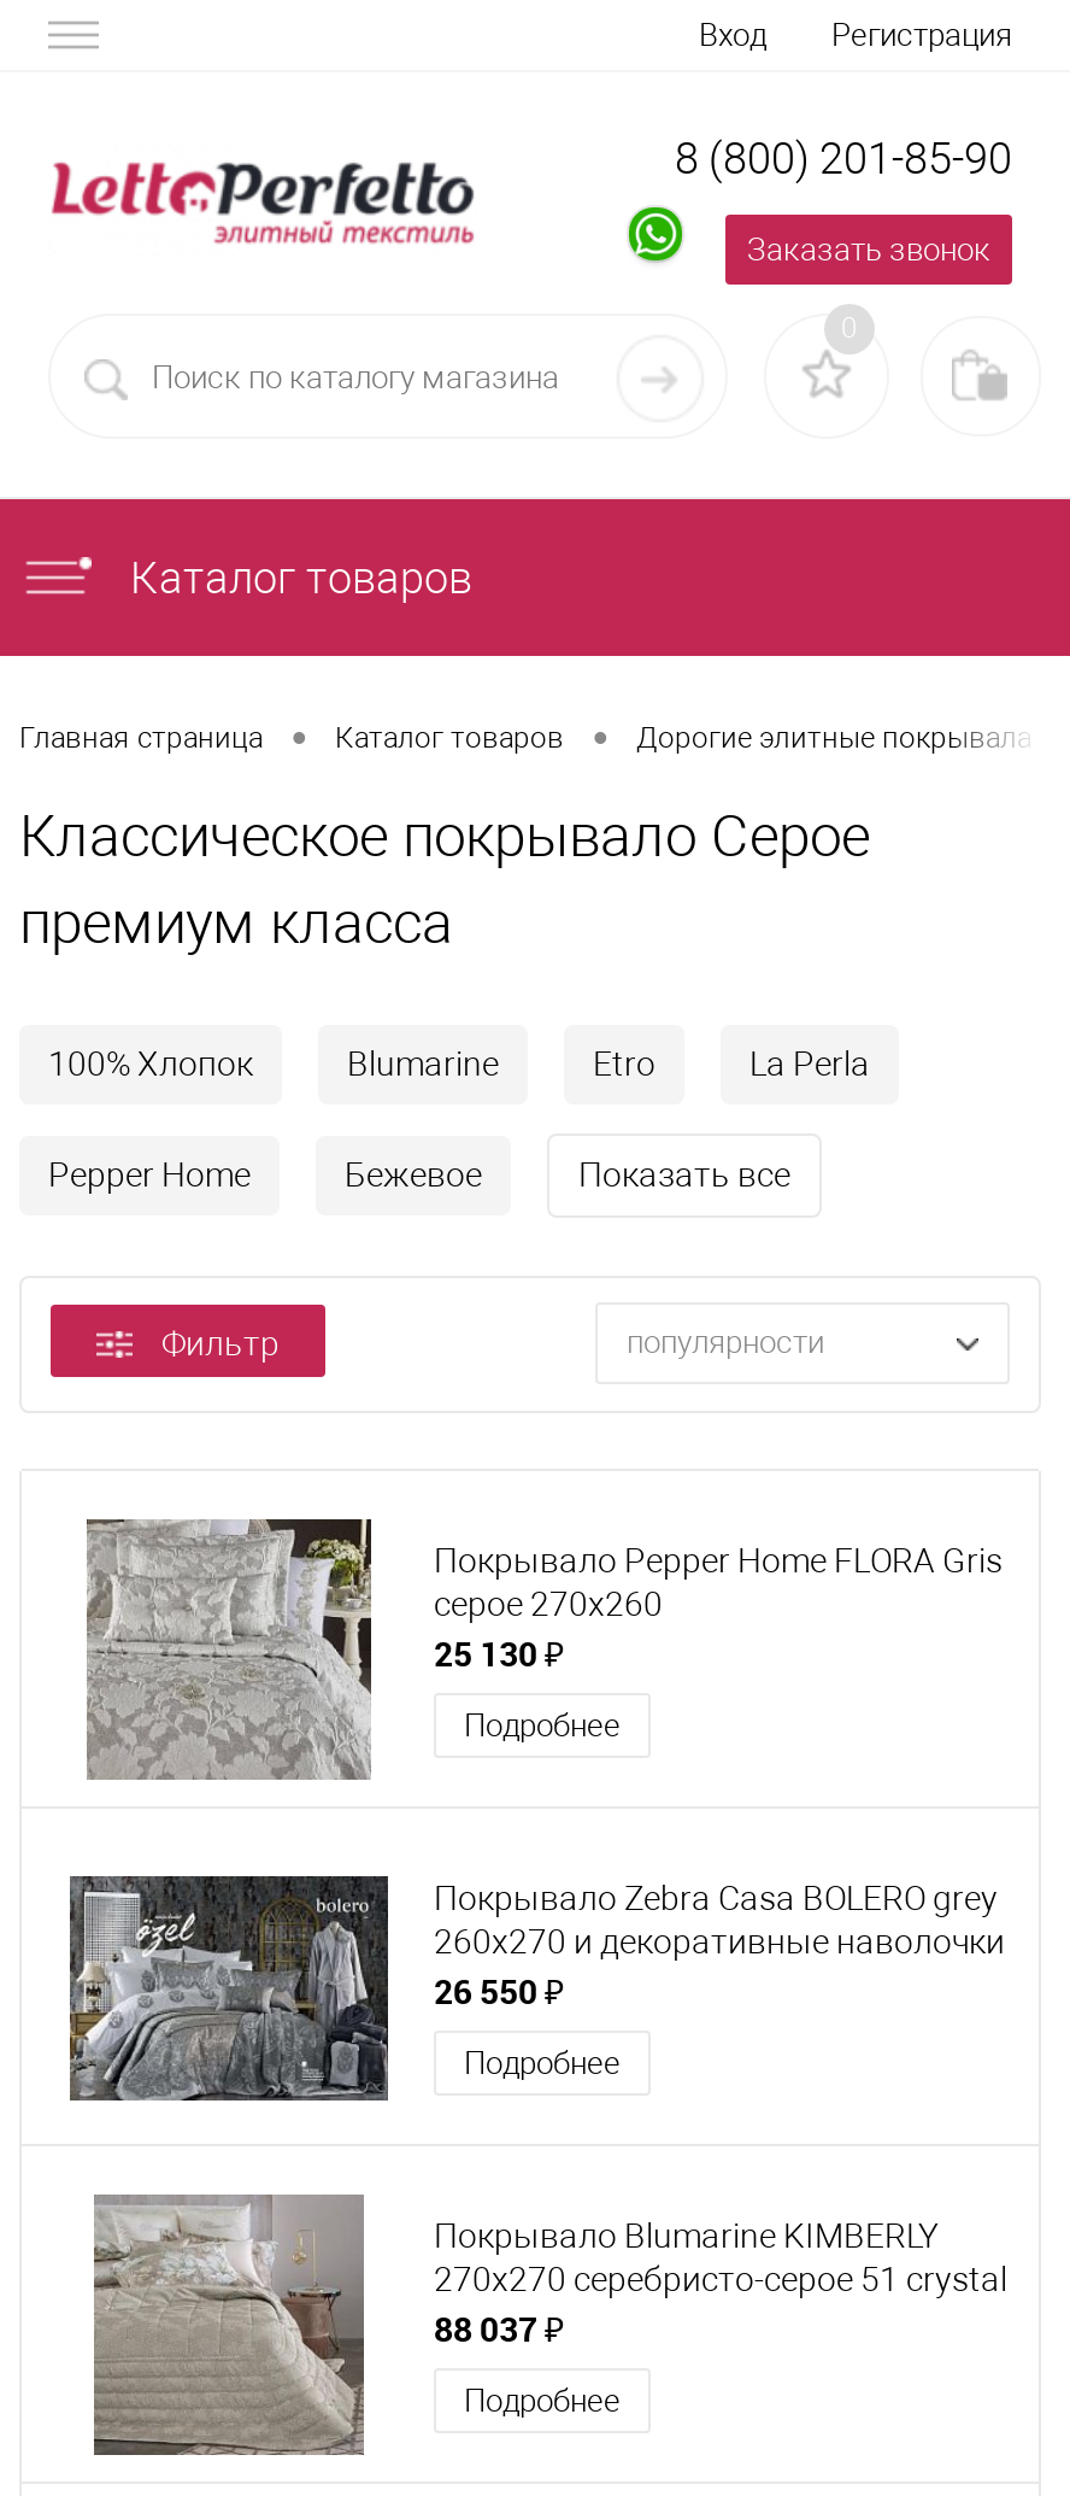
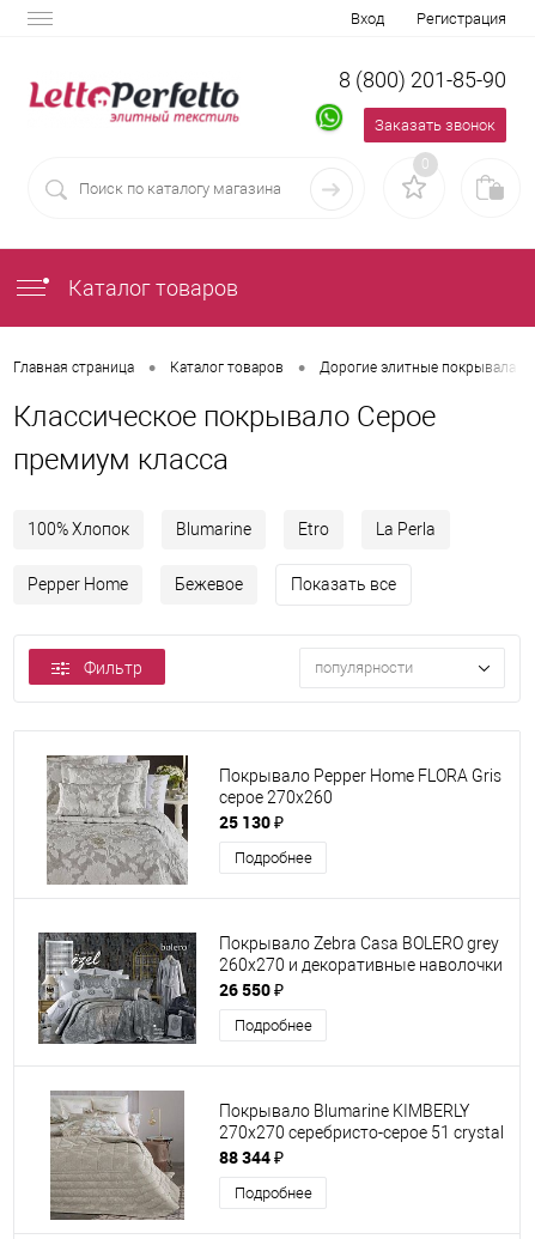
- 88 037 ₽
+ 88 344 ₽
